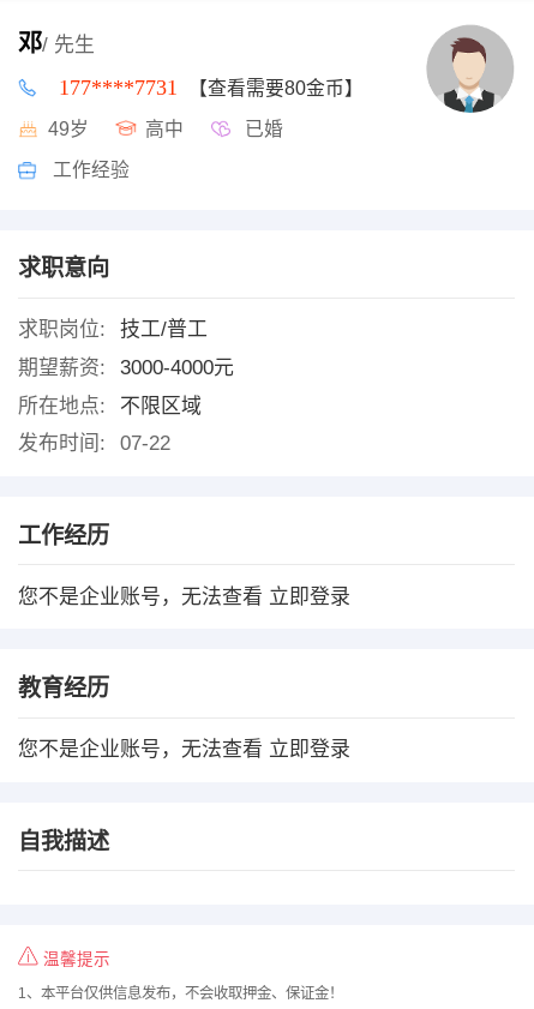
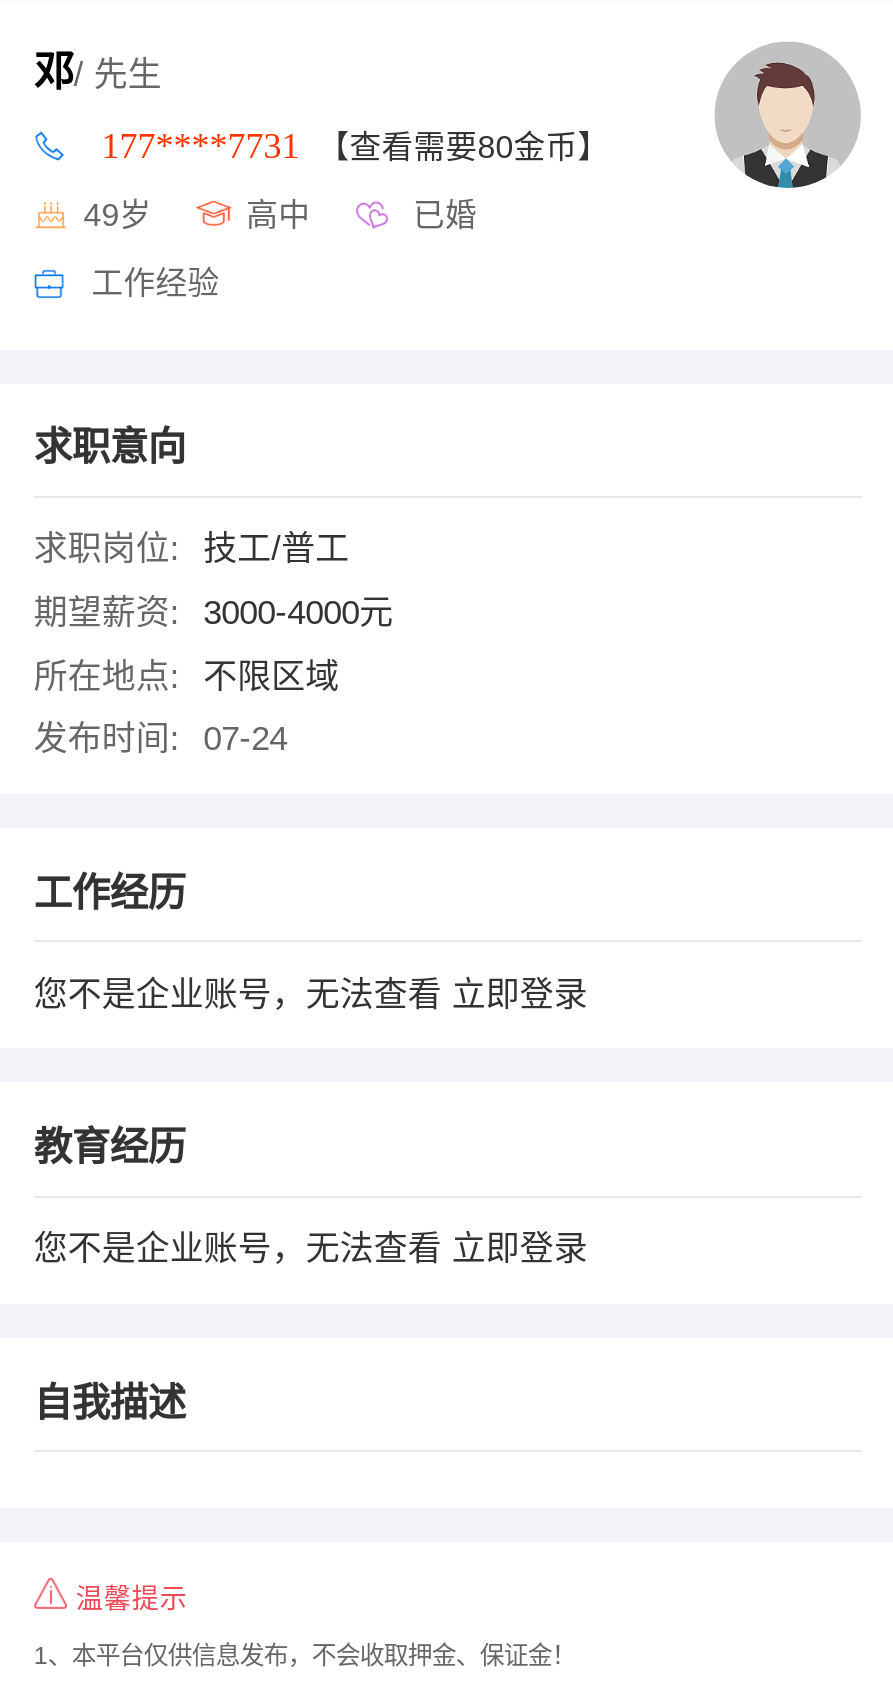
- 发布时间: 07-22
+ 发布时间: 07-24
